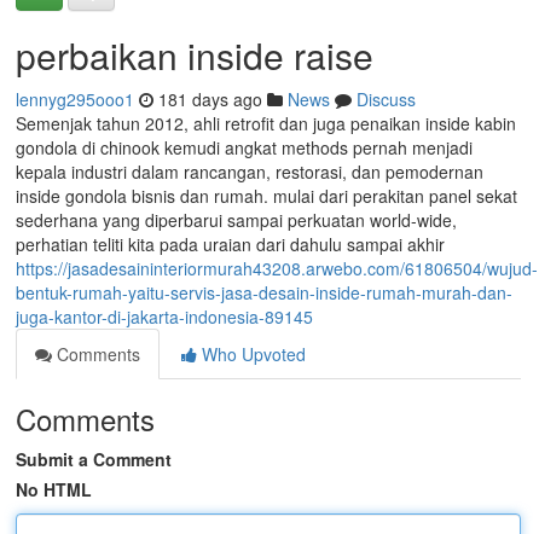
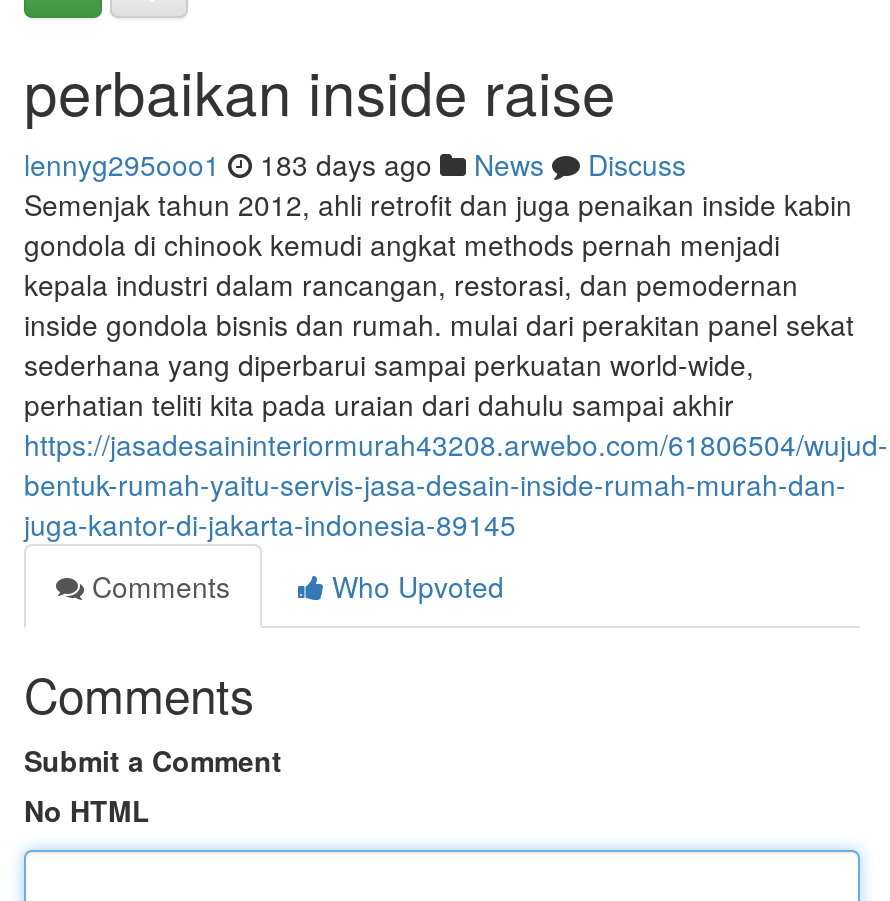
- lennyg295ooo1 181 days ago News Discuss
+ lennyg295ooo1 183 days ago News Discuss
